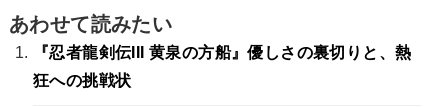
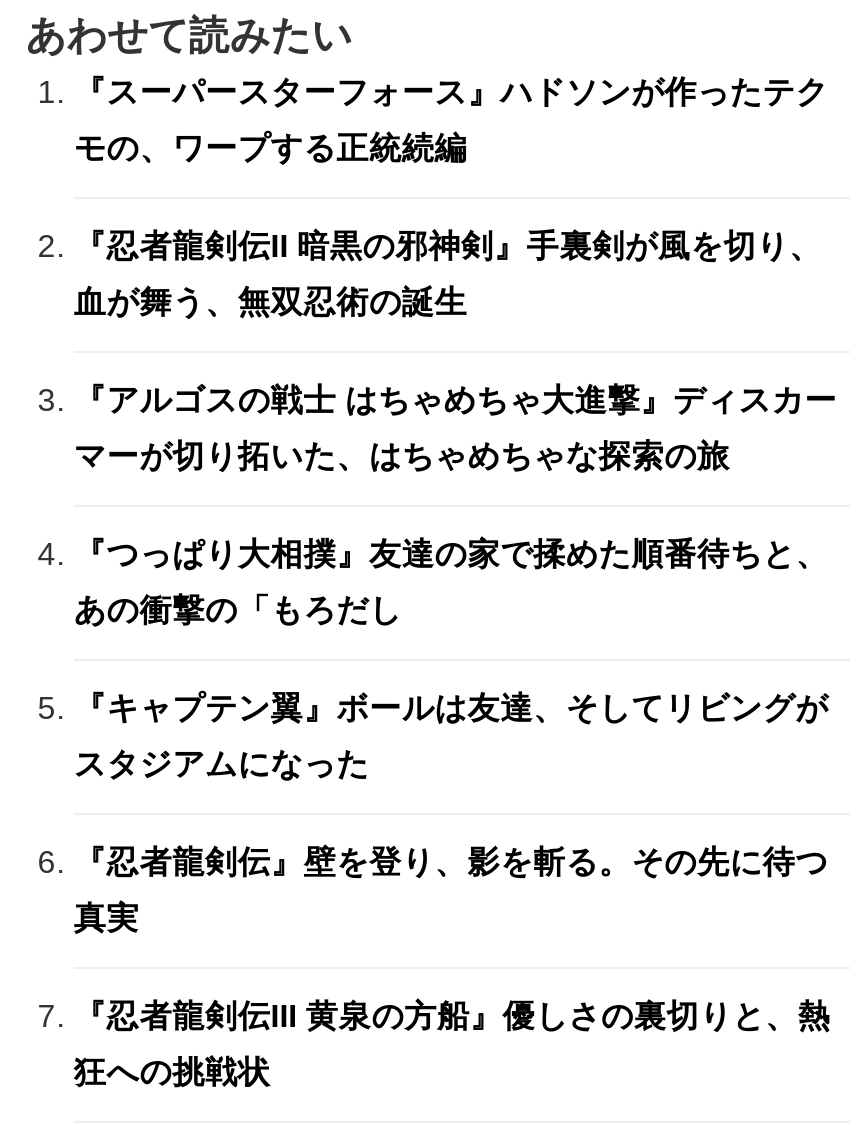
+ 『スーパースターフォース』ハドソンが作ったテク
+ モの、ワープする正統続編
+ 『忍者龍剣伝II 暗黒の邪神剣』手裏剣が風を切り、
+ 血が舞う、無双忍術の誕生
+ 『アルゴスの戦士 はちゃめちゃ大進撃』ディスカー
+ マーが切り拓いた、はちゃめちゃな探索の旅
+ 『つっぱり大相撲』友達の家で揉めた順番待ちと、
+ あの衝撃の「もろだし
+ 『キャプテン翼』ボールは友達、そしてリビングが
+ スタジアムになった
+ 『忍者龍剣伝』壁を登り、影を斬る。その先に待つ
+ 真実
